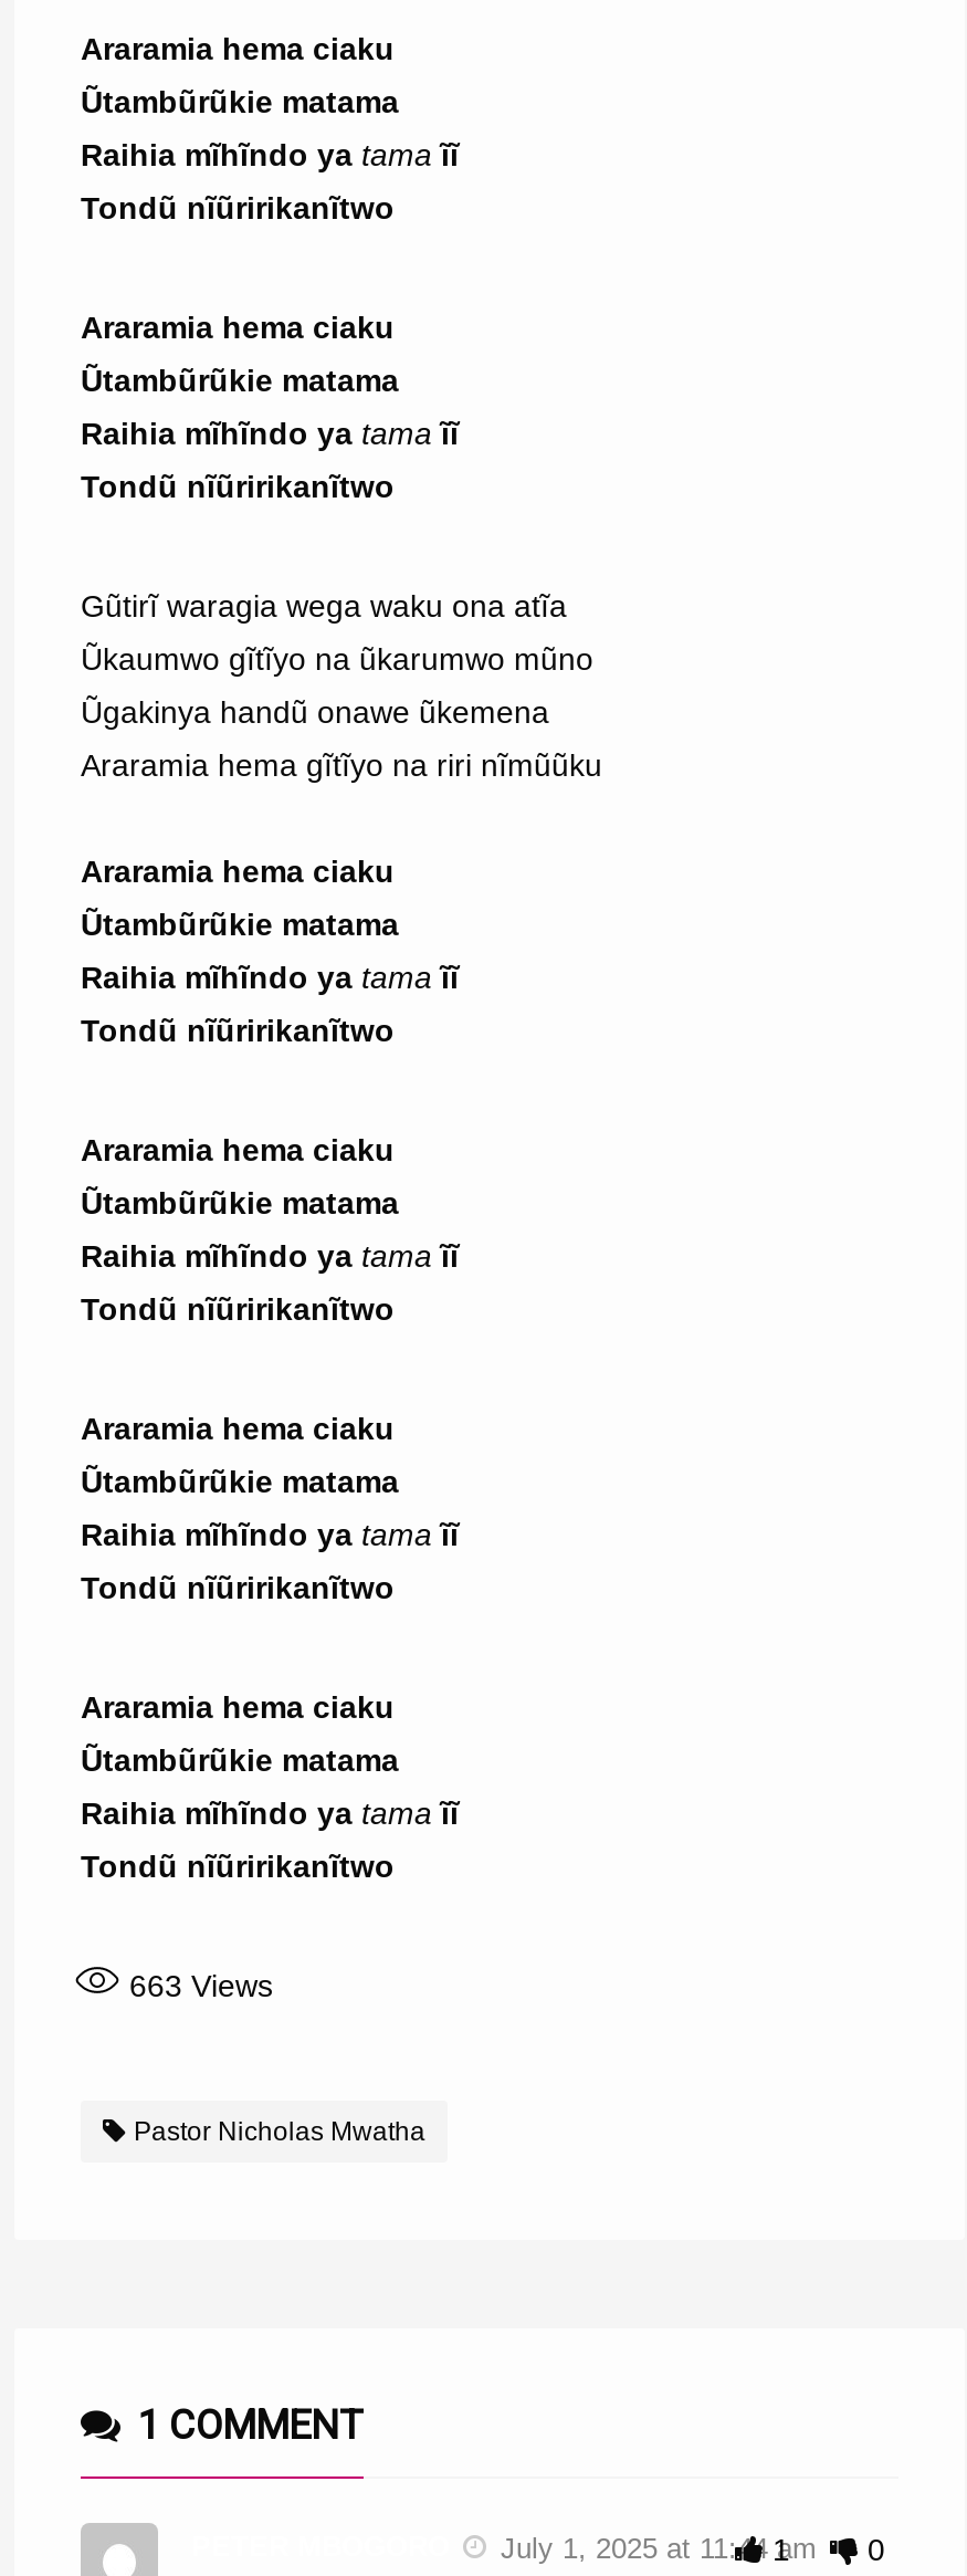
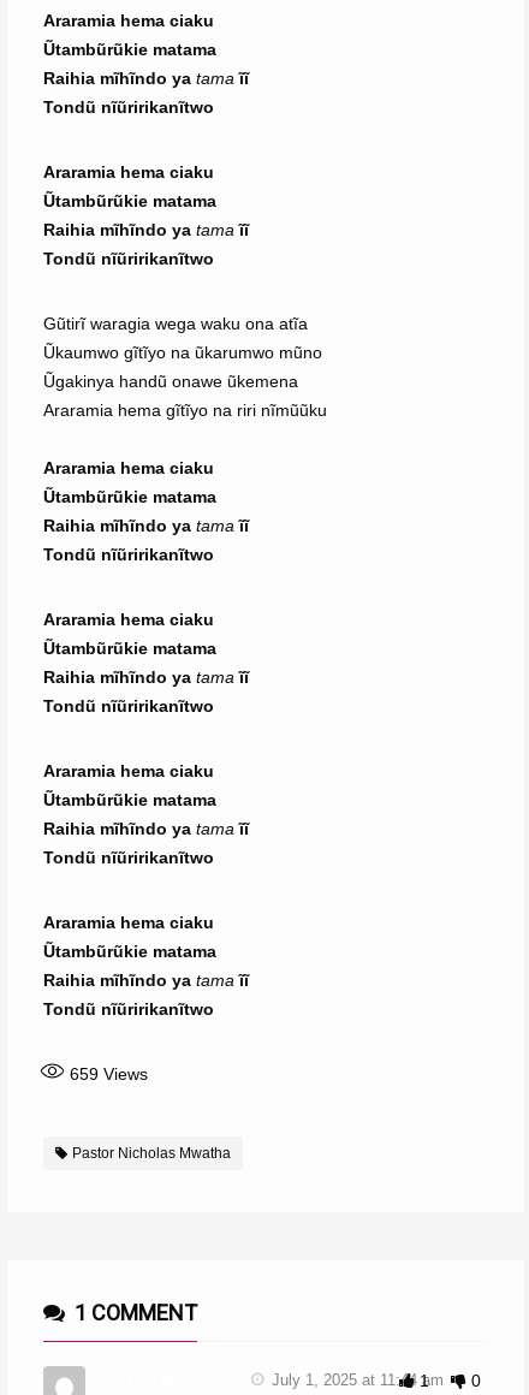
- 663 Views
+ 659 Views
